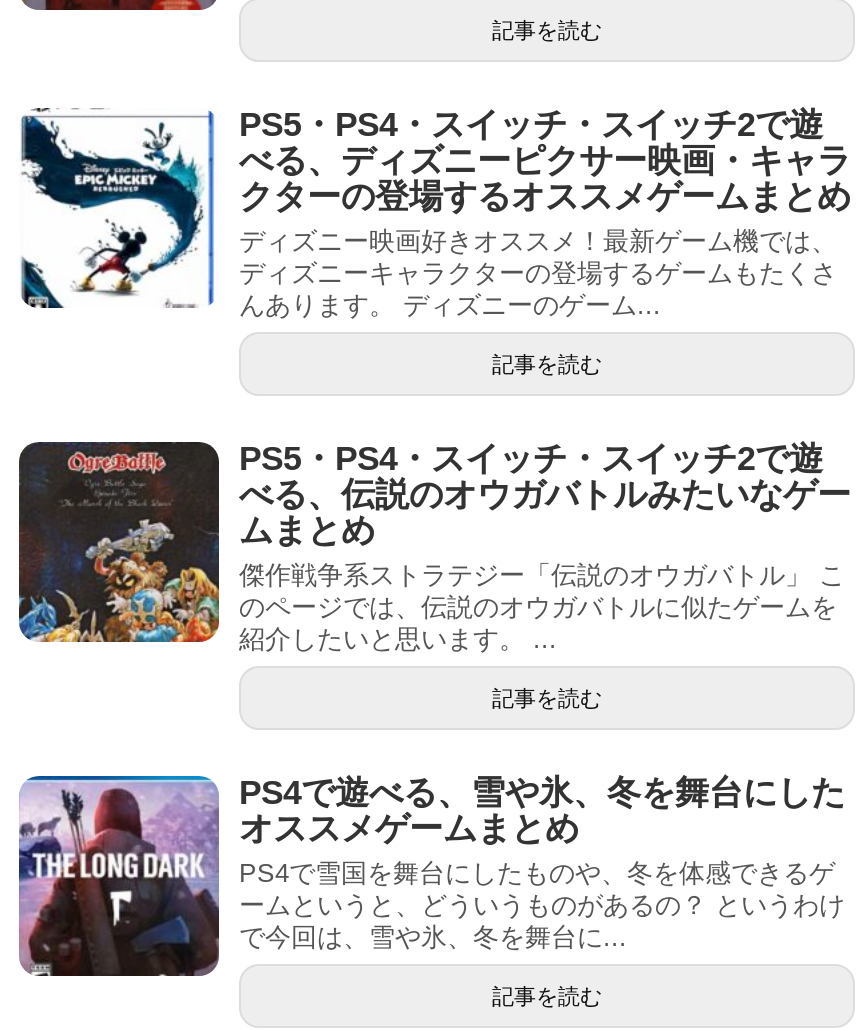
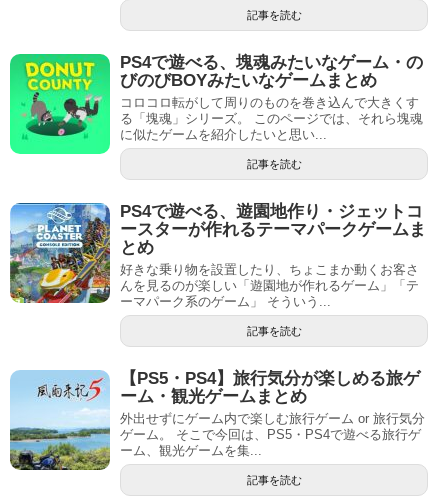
- [image]
- PS5・PS4・スイッチ・スイッチ2で遊
- べる、ディズニーピクサー映画・キャラ
- クターの登場するオススメゲームまとめ
- ディズニー映画好きオススメ！最新ゲーム機では、
- ディズニーキャラクターの登場するゲームもたくさ
- んあります。 ディズニーのゲーム...
+ [image]
+ PS4で遊べる、塊魂みたいなゲーム・の
+ びのびBOYみたいなゲームまとめ
+ コロコロ転がして周りのものを巻き込んで大きくす
+ る「塊魂」シリーズ。 このページでは、それら塊魂
+ に似たゲームを紹介したいと思い...

- [image]
- PS5・PS4・スイッチ・スイッチ2で遊
- べる、伝説のオウガバトルみたいなゲー
- ムまとめ
- 傑作戦争系ストラテジー「伝説のオウガバトル」 こ
- のページでは、伝説のオウガバトルに似たゲームを
- 紹介したいと思います。 ...
+ [image]
+ PS4で遊べる、遊園地作り・ジェットコ
+ ースターが作れるテーマパークゲームま
+ とめ
+ 好きな乗り物を設置したり、ちょこまか動くお客さ
+ んを見るのが楽しい「遊園地が作れるゲーム」「テ
+ ーマパーク系のゲーム」 そういう...

- [image]
- PS4で遊べる、雪や氷、冬を舞台にした
- オススメゲームまとめ
- PS4で雪国を舞台にしたものや、冬を体感できるゲ
- ームというと、どういうものがあるの？ というわけ
- で今回は、雪や氷、冬を舞台に...
+ [image]
+ 【PS5・PS4】旅行気分が楽しめる旅ゲ
+ ーム・観光ゲームまとめ
+ 外出せずにゲーム内で楽しむ旅行ゲーム or 旅行気分
+ ゲーム。 そこで今回は、PS5・PS4で遊べる旅行ゲ
+ ーム、観光ゲームを集...
